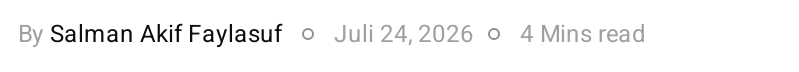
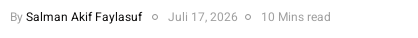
- Juli 24, 2026
- 4 Mins read
+ Juli 17, 2026
+ 10 Mins read
